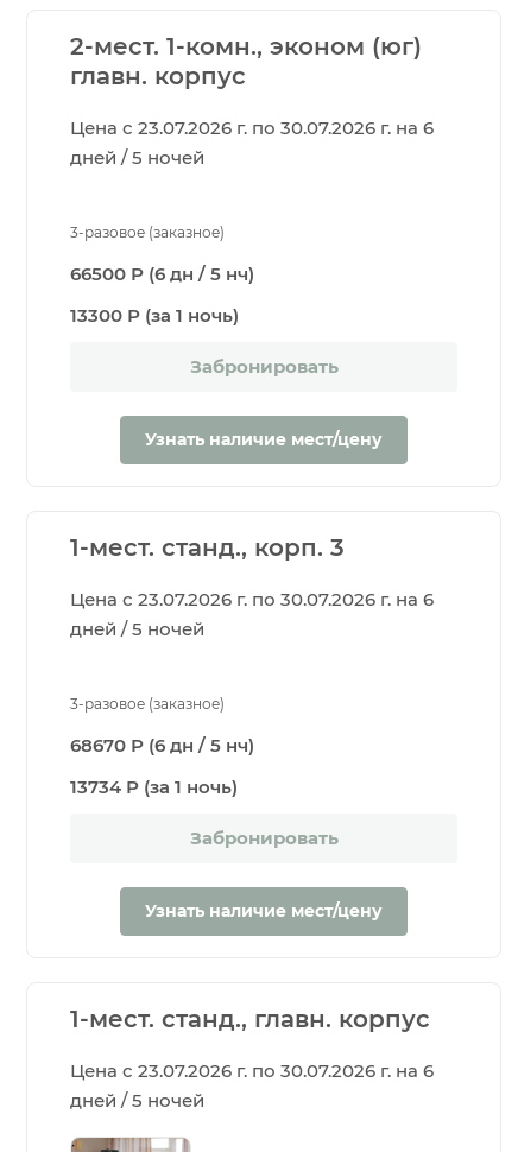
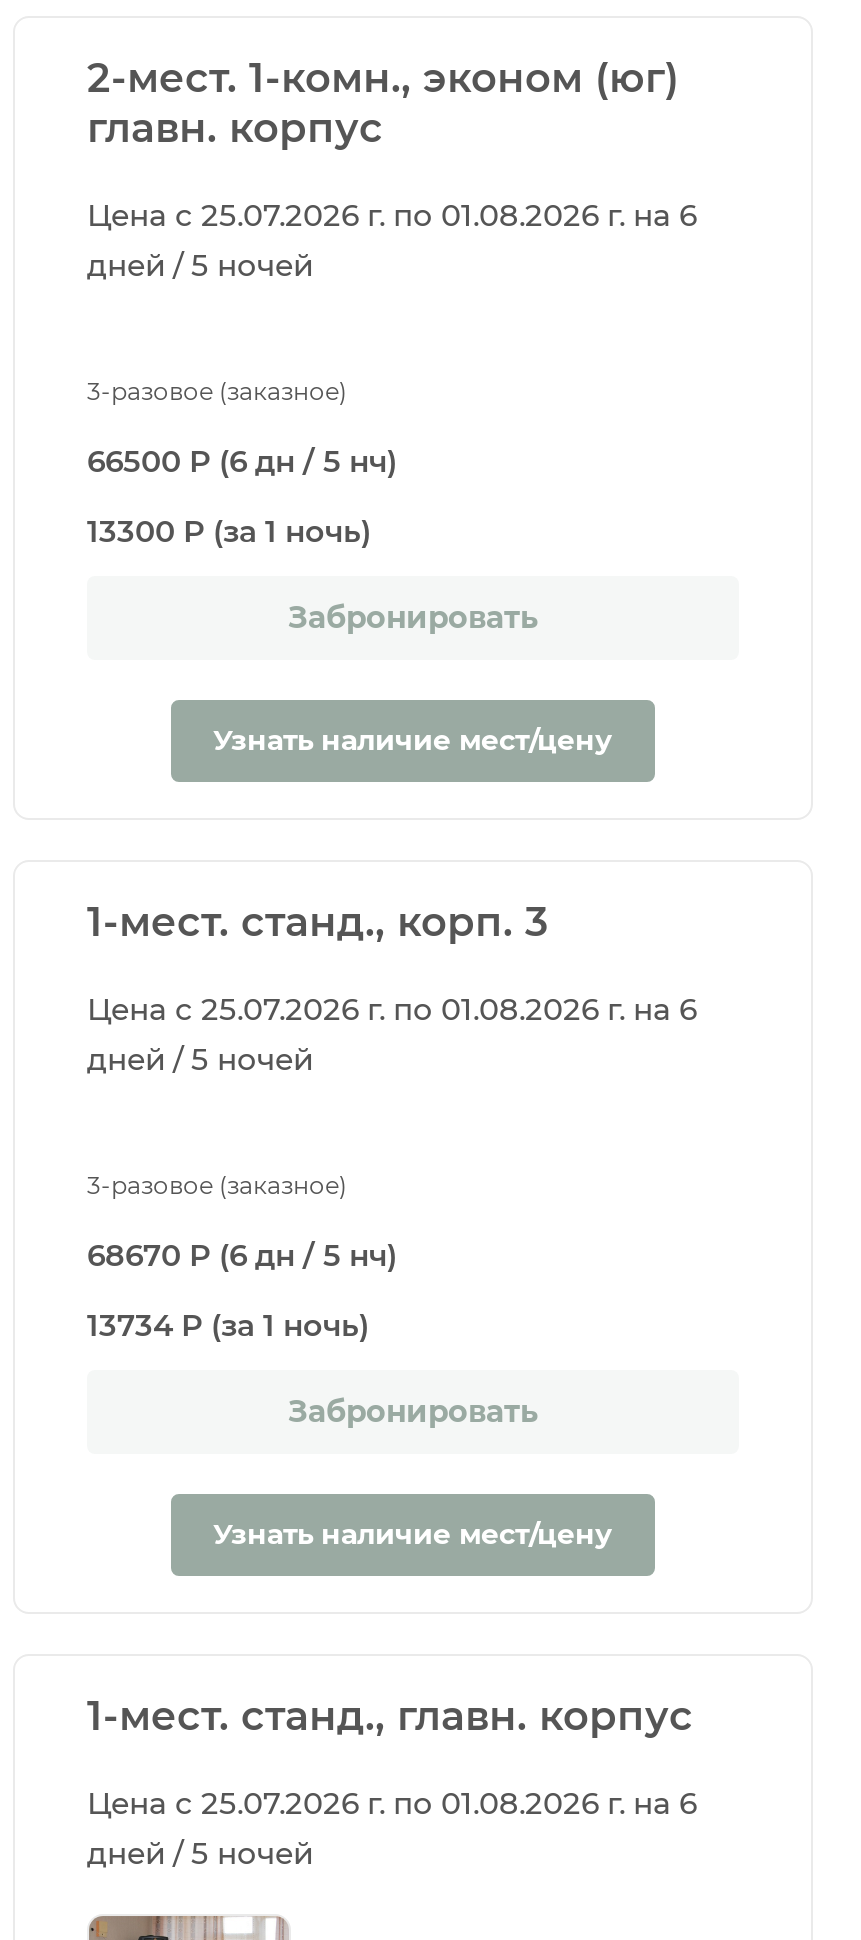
- Цена с 23.07.2026 г. по 30.07.2026 г. на 6
+ Цена с 25.07.2026 г. по 01.08.2026 г. на 6

- Цена с 23.07.2026 г. по 30.07.2026 г. на 6
+ Цена с 25.07.2026 г. по 01.08.2026 г. на 6

- Цена с 23.07.2026 г. по 30.07.2026 г. на 6
+ Цена с 25.07.2026 г. по 01.08.2026 г. на 6
